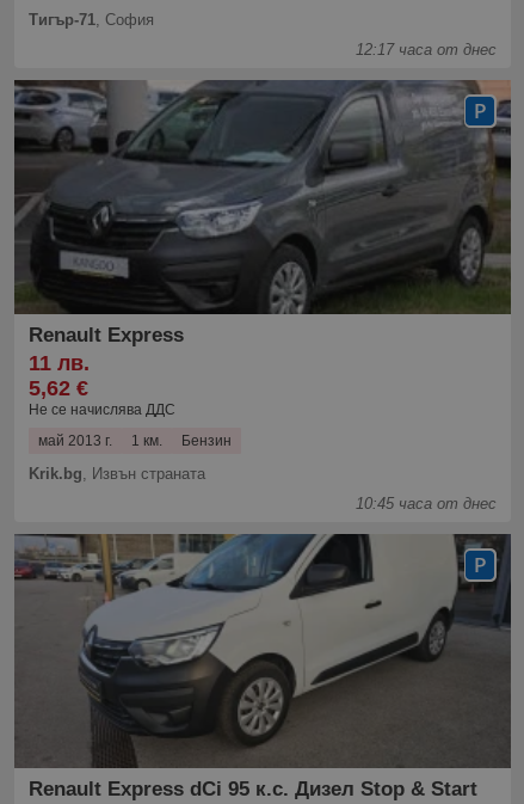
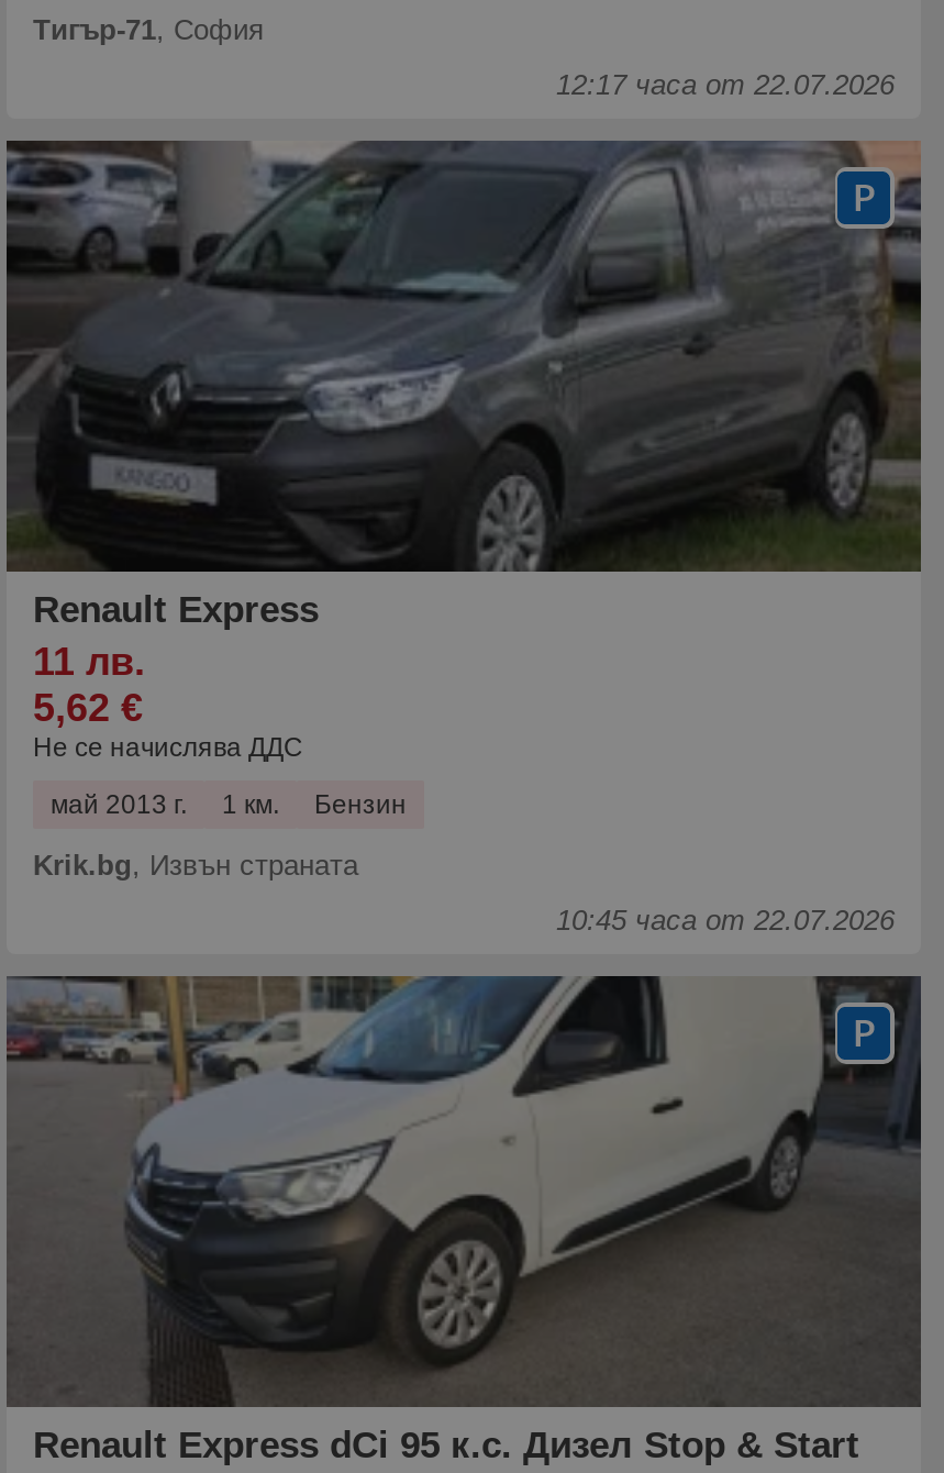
- 12:17 часа от днес
+ 12:17 часа от 22.07.2026

- 10:45 часа от днес
+ 10:45 часа от 22.07.2026
